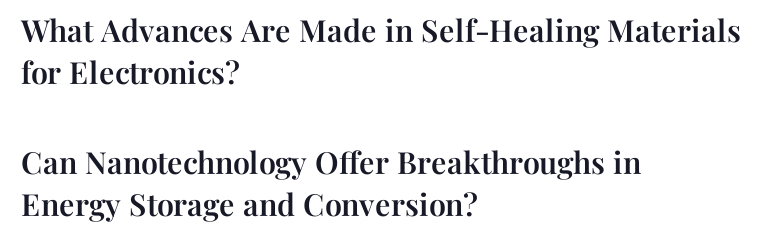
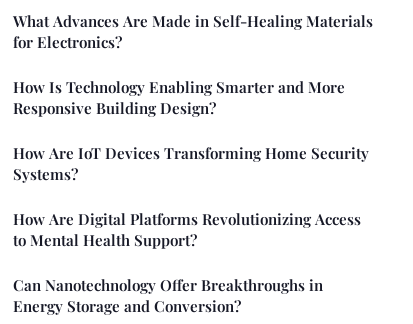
+ How Is Technology Enabling Smarter and More
+ Responsive Building Design?
+ How Are IoT Devices Transforming Home Security
+ Systems?
+ How Are Digital Platforms Revolutionizing Access
+ to Mental Health Support?
